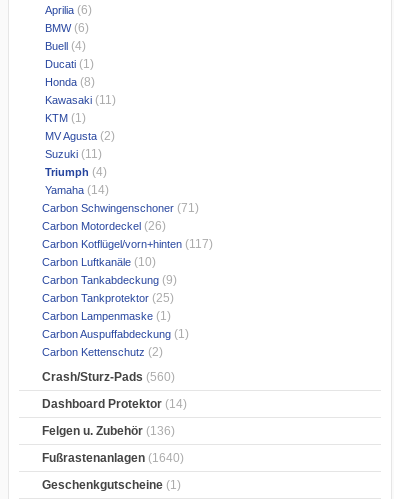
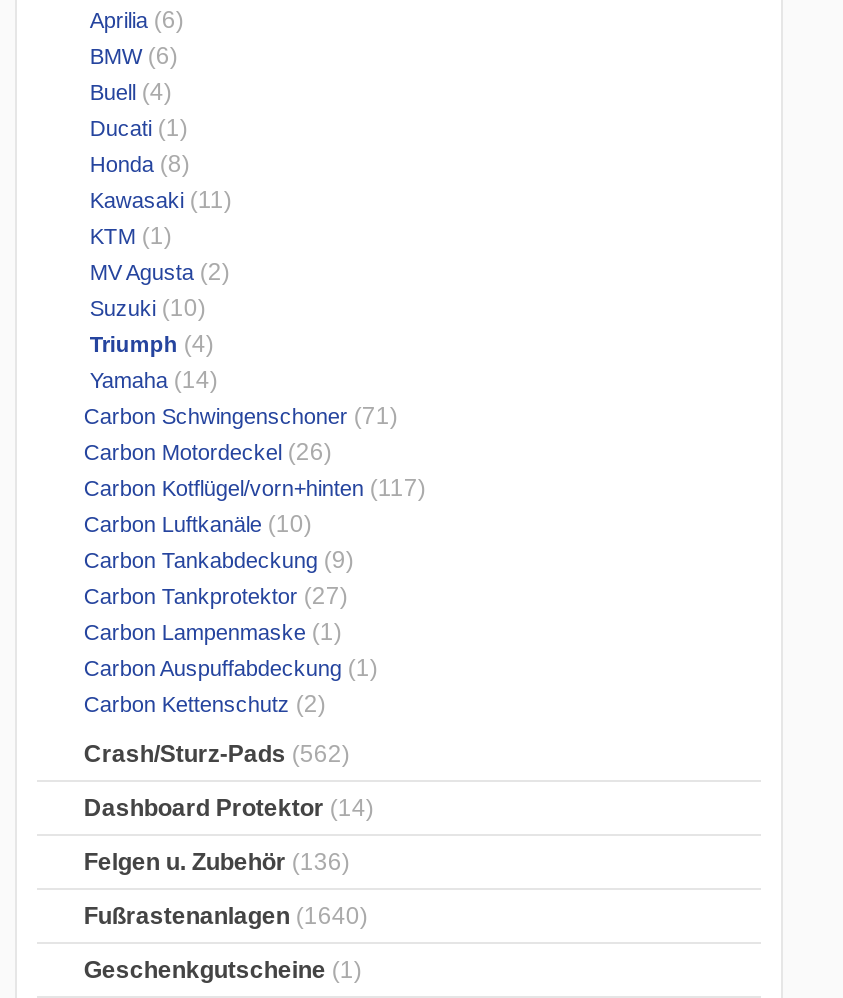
- Suzuki (11)
+ Suzuki (10)

- Carbon Tankprotektor (25)
+ Carbon Tankprotektor (27)

- Crash/Sturz-Pads (560)
+ Crash/Sturz-Pads (562)
